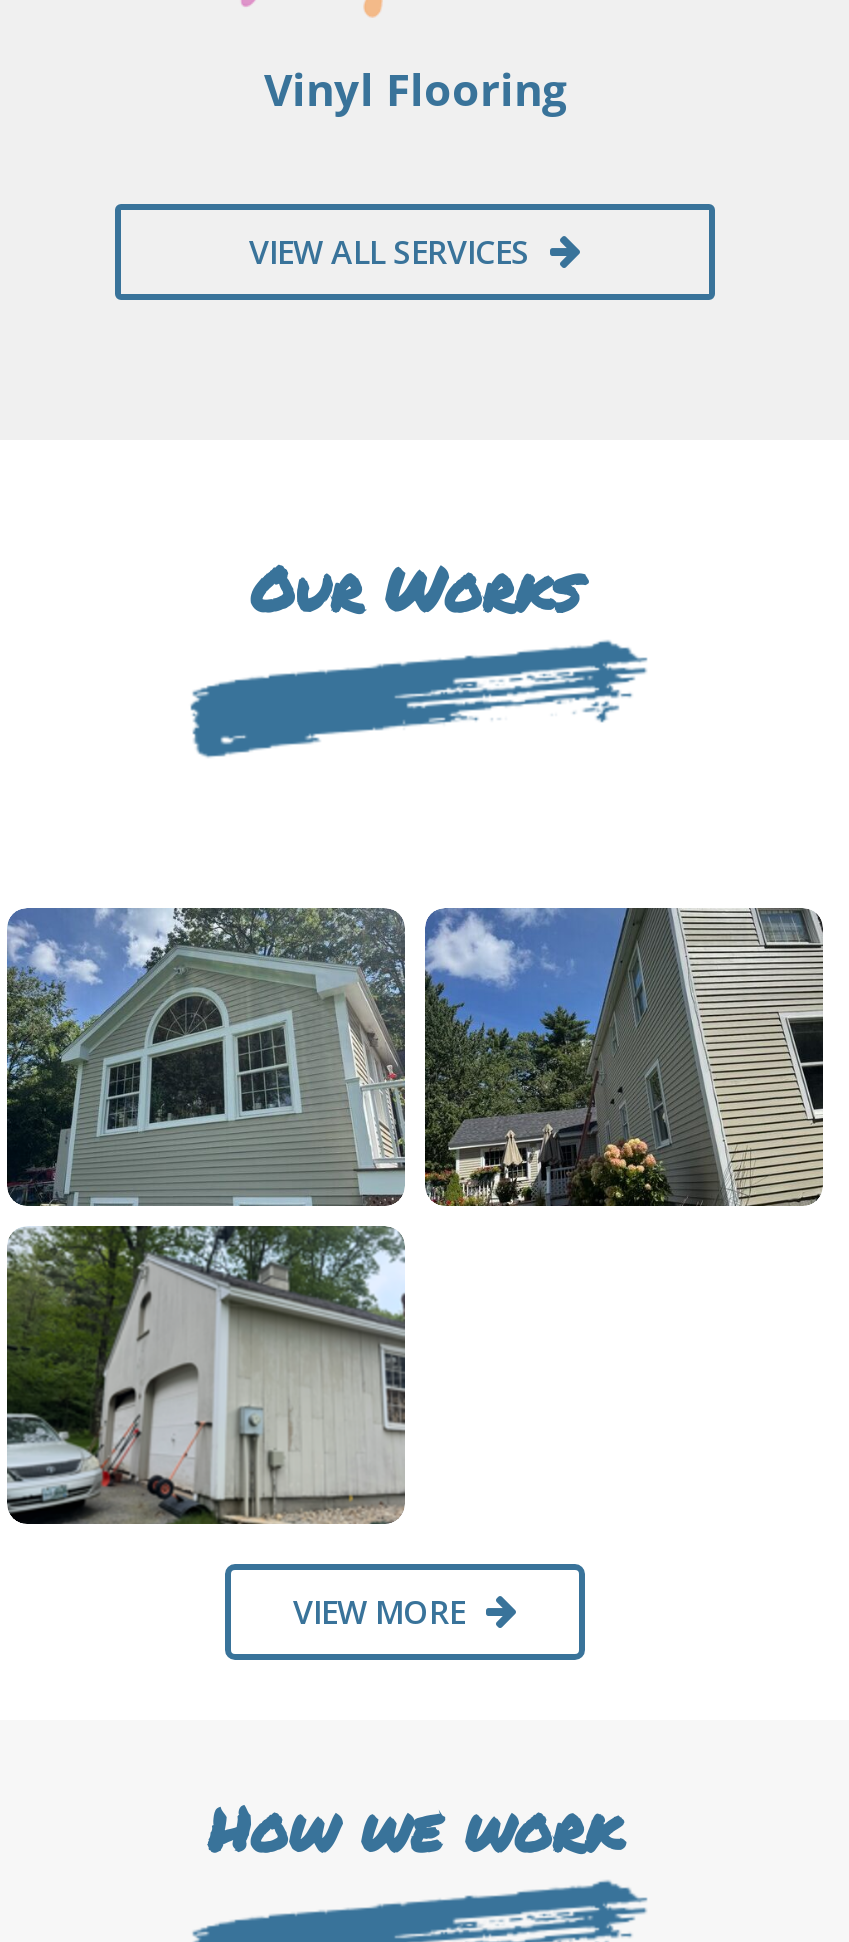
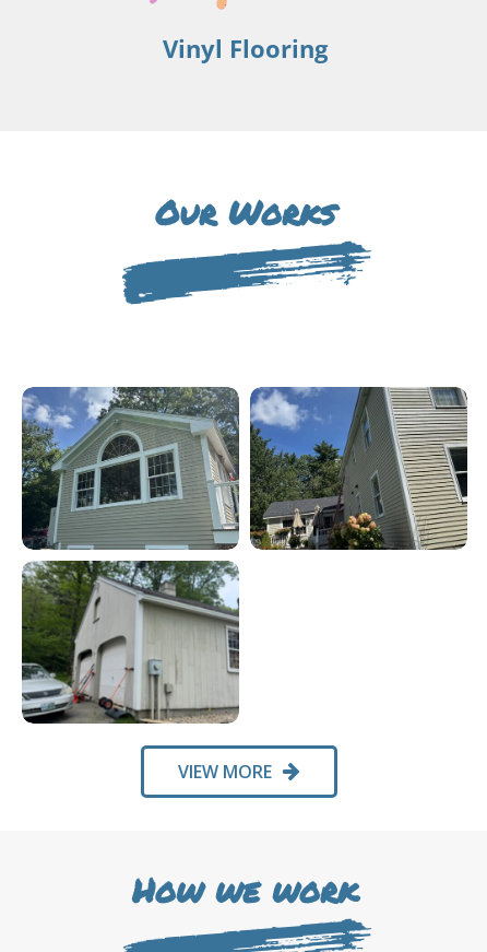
- VIEW ALL SERVICES
